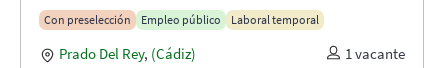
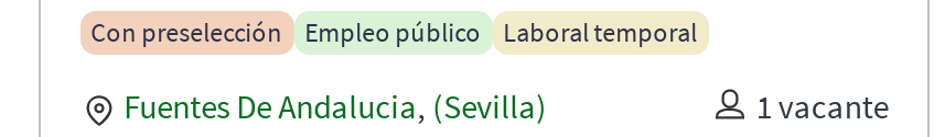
- Prado Del Rey, (Cádiz)
+ Fuentes De Andalucia, (Sevilla)
